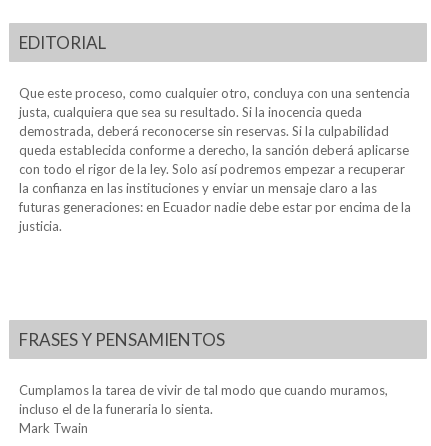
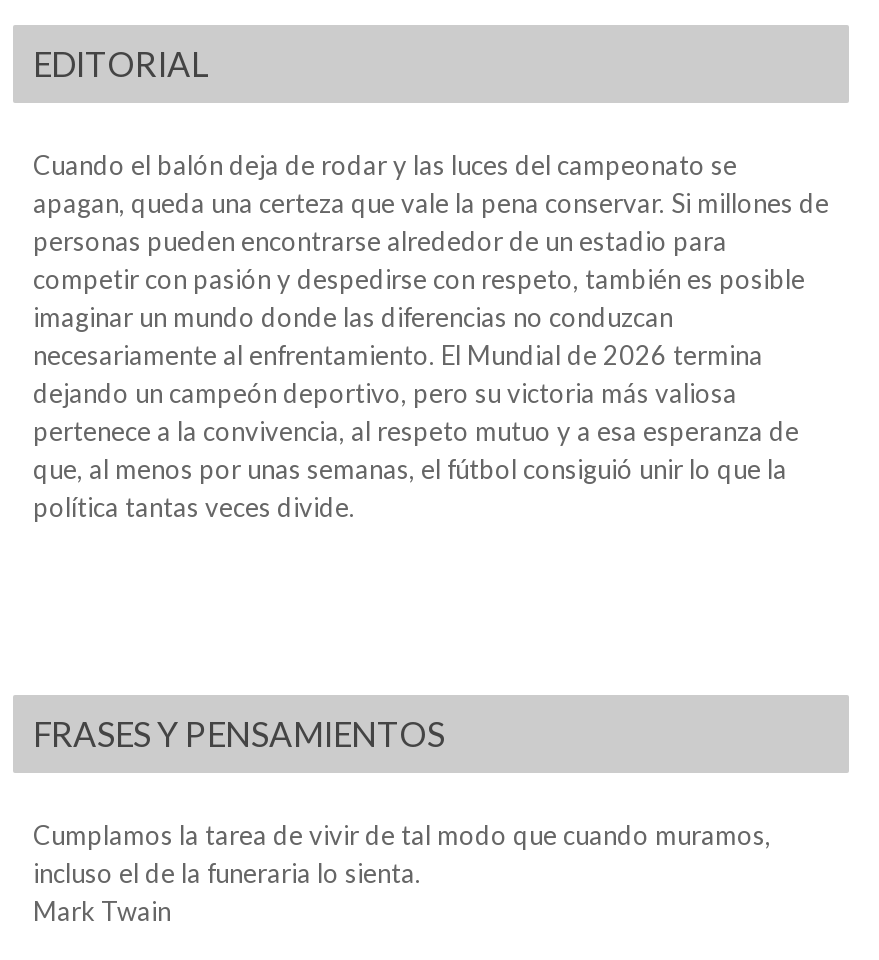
- Que este proceso, como cualquier otro, concluya con una sentencia
- justa, cualquiera que sea su resultado. Si la inocencia queda
- demostrada, deberá reconocerse sin reservas. Si la culpabilidad
- queda establecida conforme a derecho, la sanción deberá aplicarse
- con todo el rigor de la ley. Solo así podremos empezar a recuperar
- la confianza en las instituciones y enviar un mensaje claro a las
- futuras generaciones: en Ecuador nadie debe estar por encima de la
- justicia.
+ Cuando el balón deja de rodar y las luces del campeonato se
+ apagan, queda una certeza que vale la pena conservar. Si millones de
+ personas pueden encontrarse alrededor de un estadio para
+ competir con pasión y despedirse con respeto, también es posible
+ imaginar un mundo donde las diferencias no conduzcan
+ necesariamente al enfrentamiento. El Mundial de 2026 termina
+ dejando un campeón deportivo, pero su victoria más valiosa
+ pertenece a la convivencia, al respeto mutuo y a esa esperanza de
+ que, al menos por unas semanas, el fútbol consiguió unir lo que la
+ política tantas veces divide.
